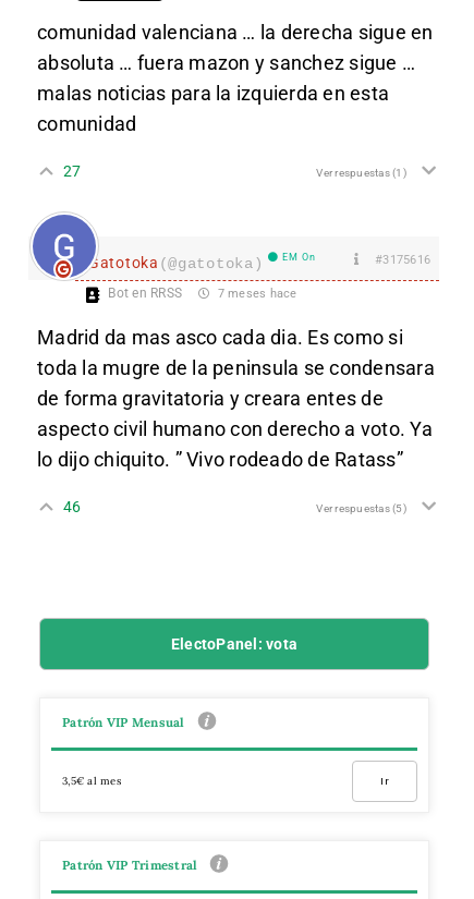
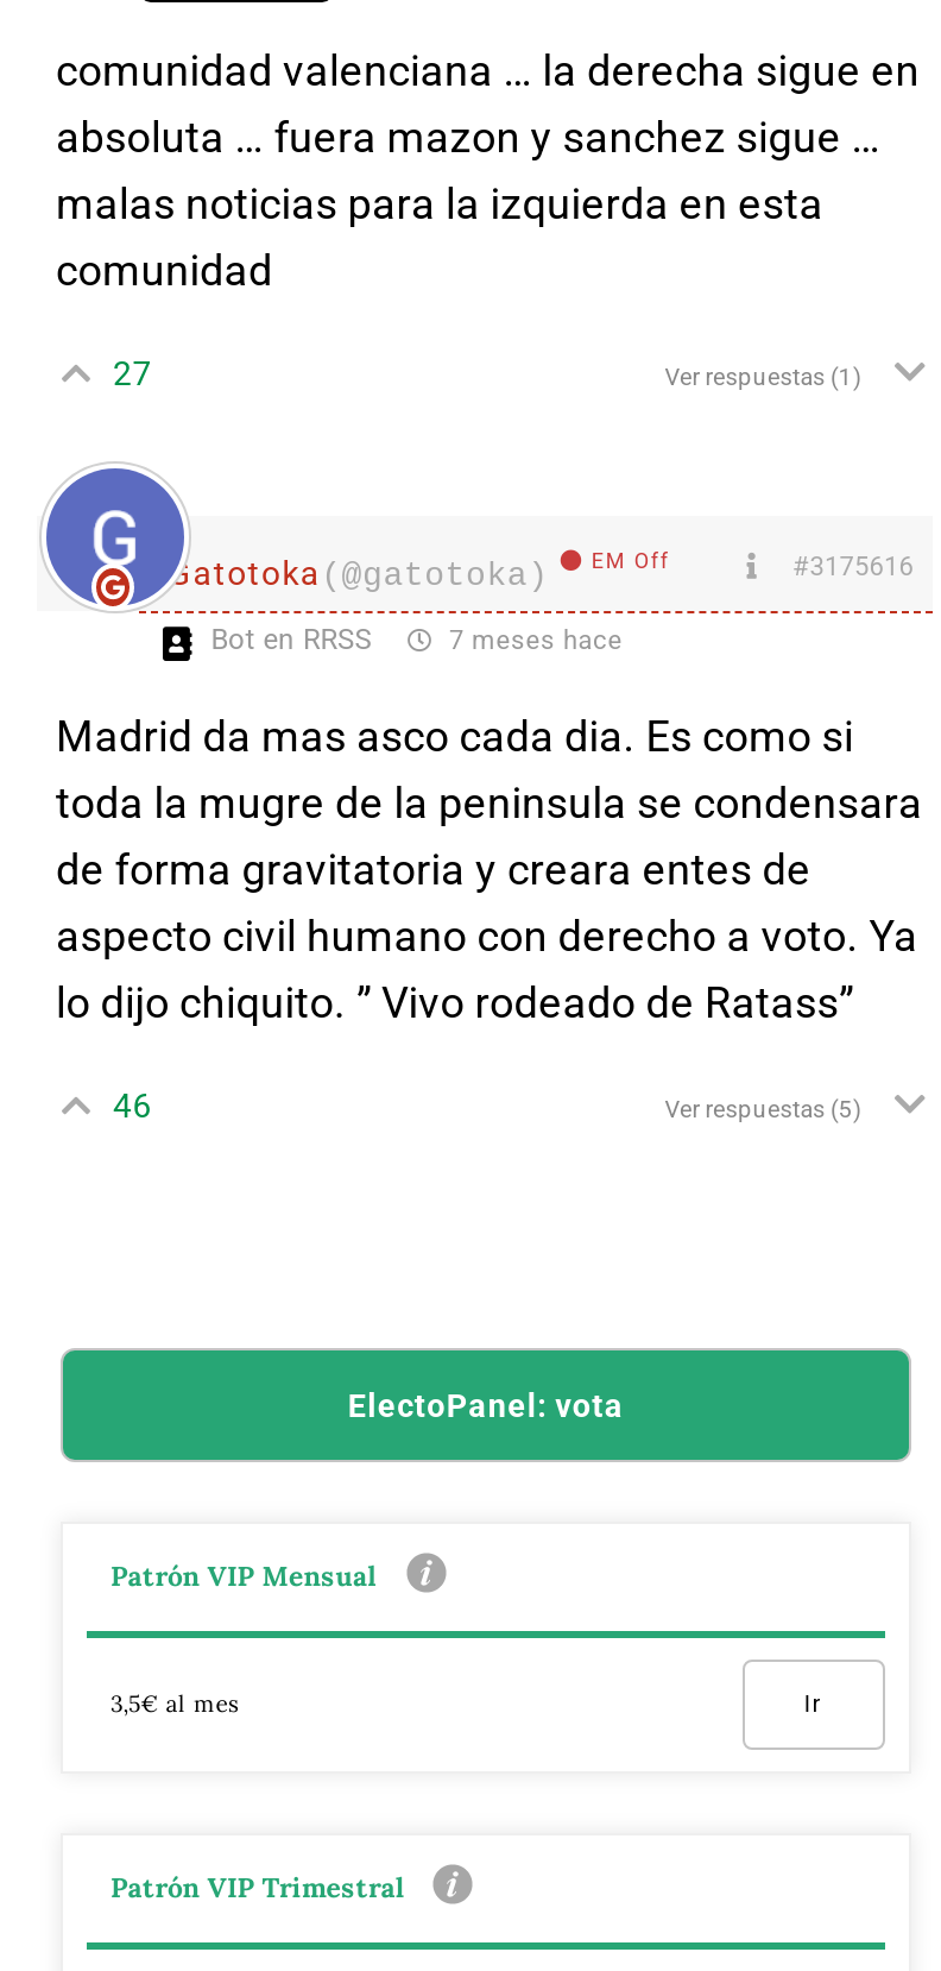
- EM On
+ EM Off
